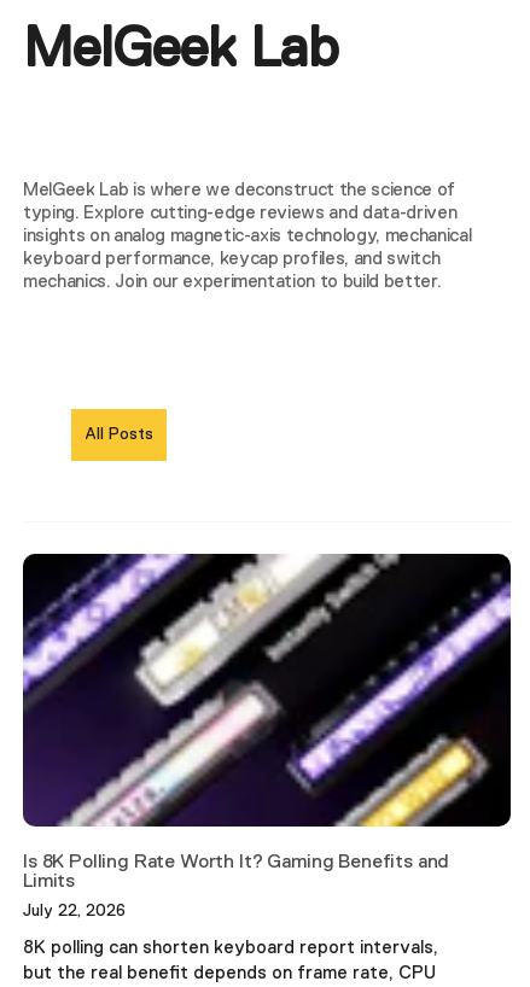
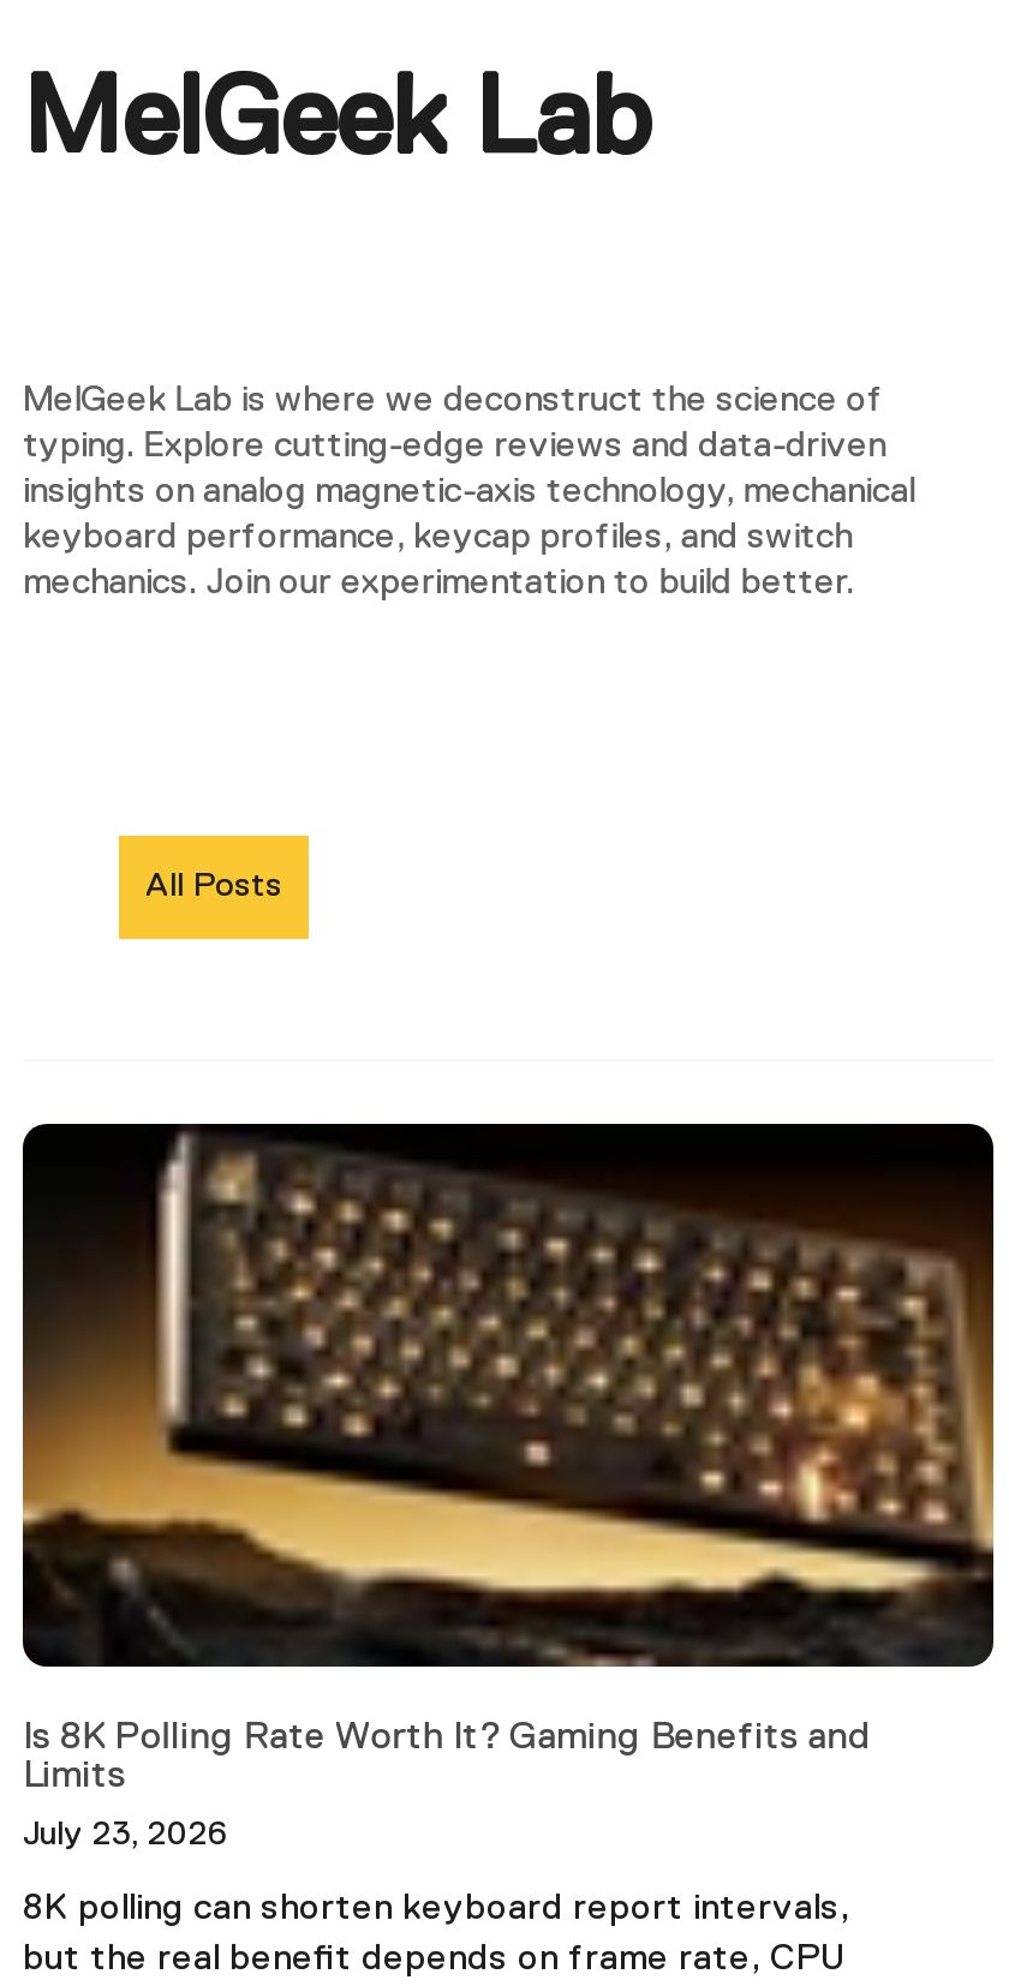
- [image]
+ [image]

- July 22, 2026
+ July 23, 2026
